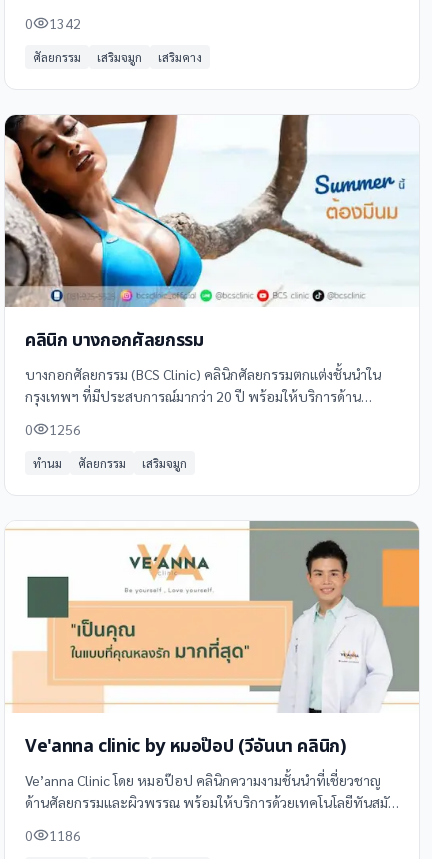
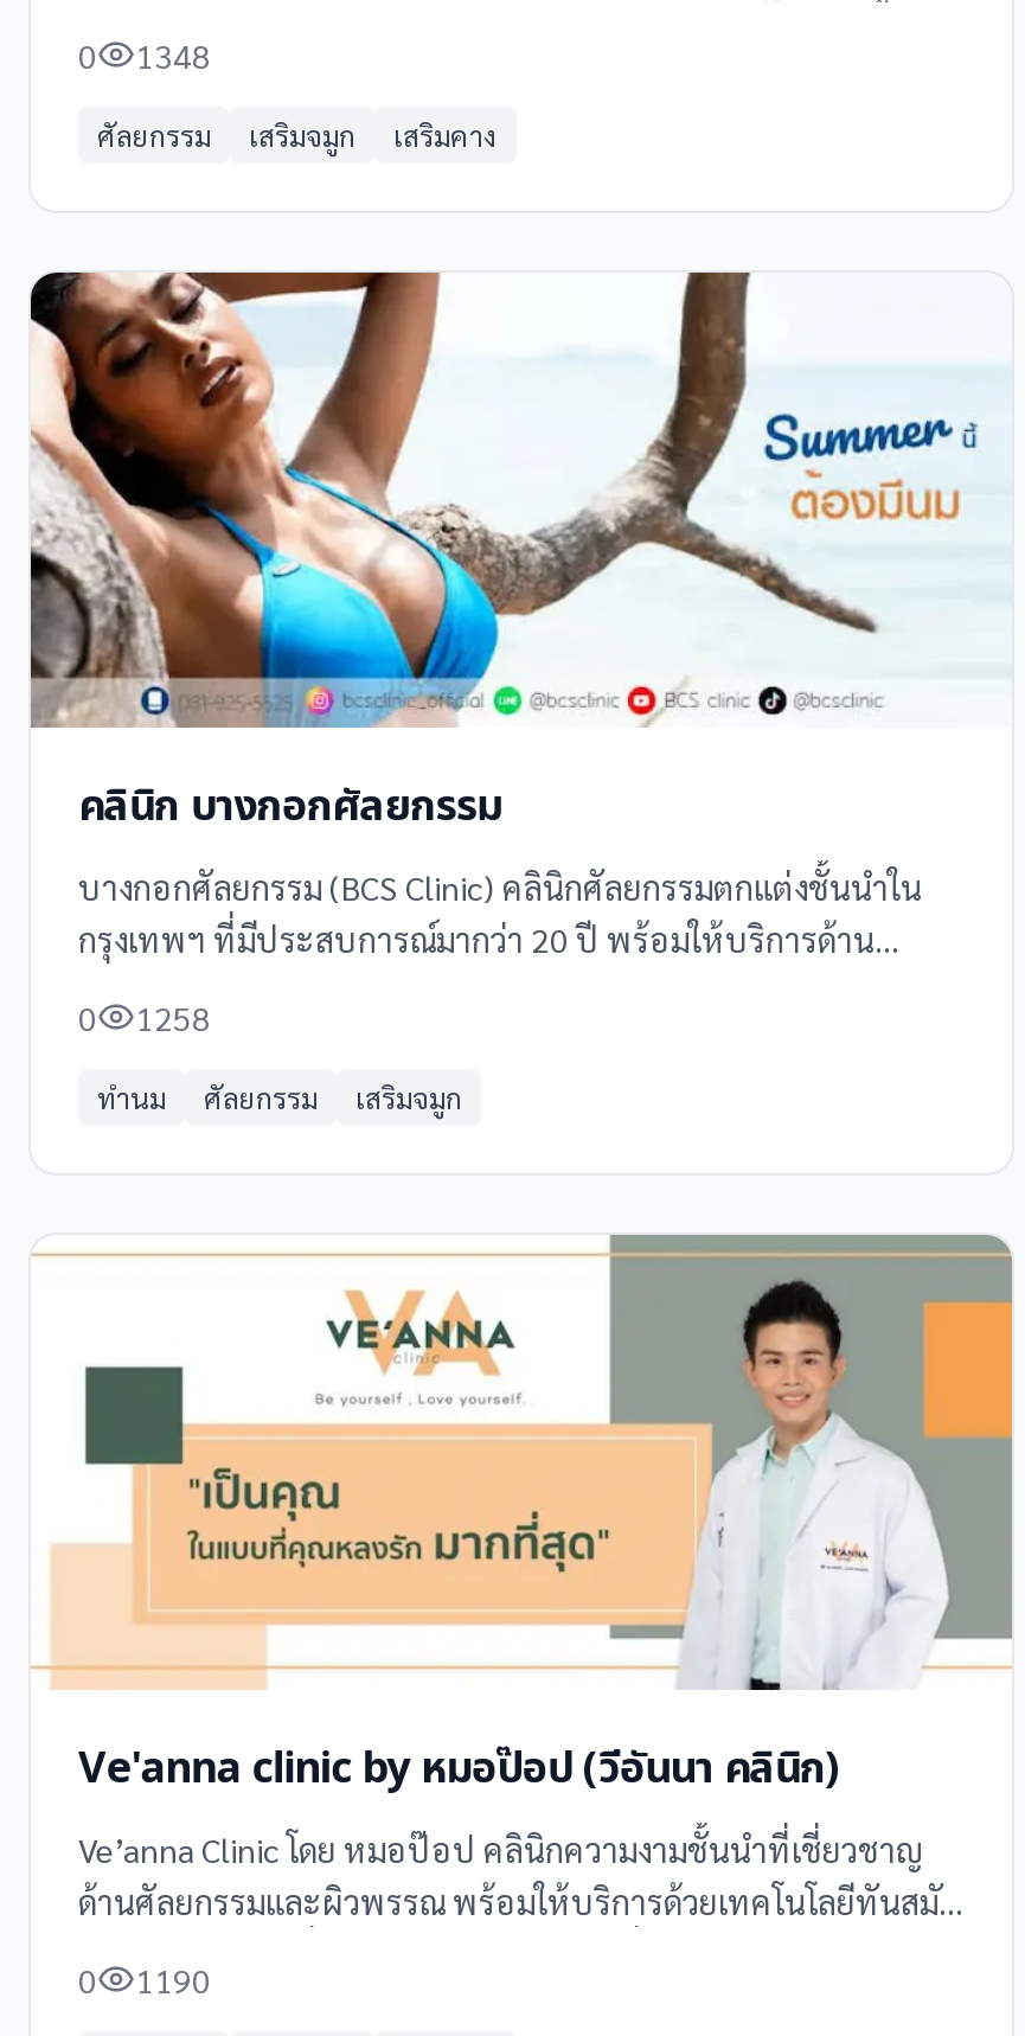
- 0 1342
+ 0 1348

- 0 1256
+ 0 1258

- 0 1186
+ 0 1190
